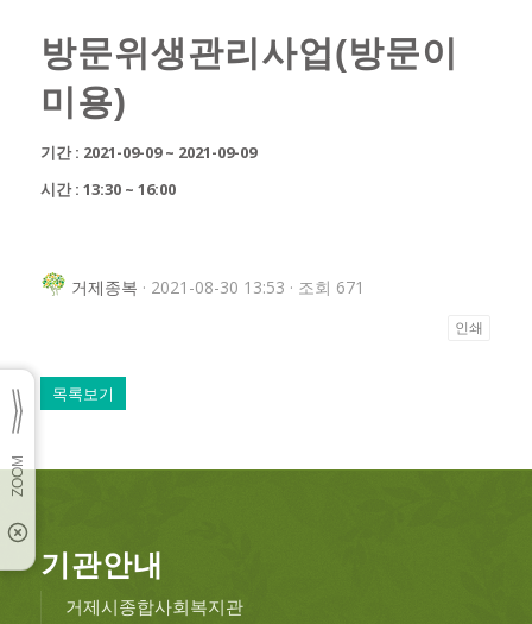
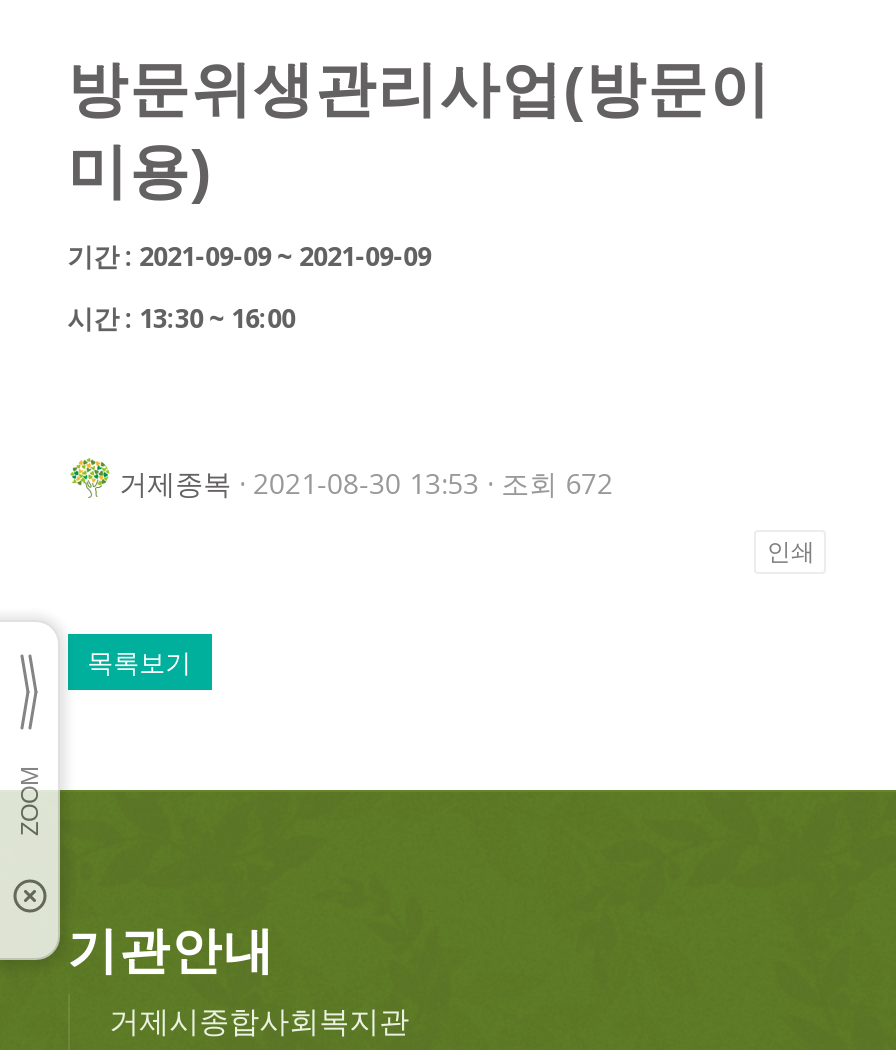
- 거제종복 · 2021-08-30 13:53 · 조회 671
+ 거제종복 · 2021-08-30 13:53 · 조회 672
